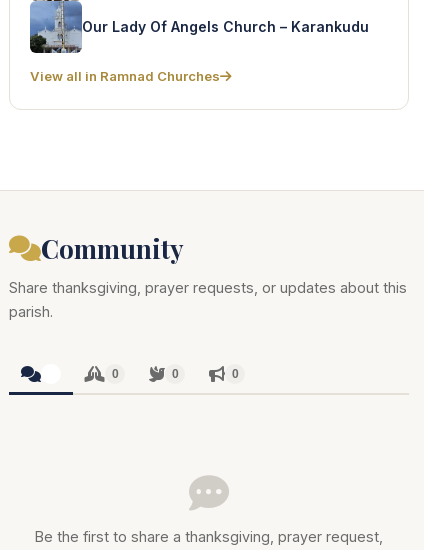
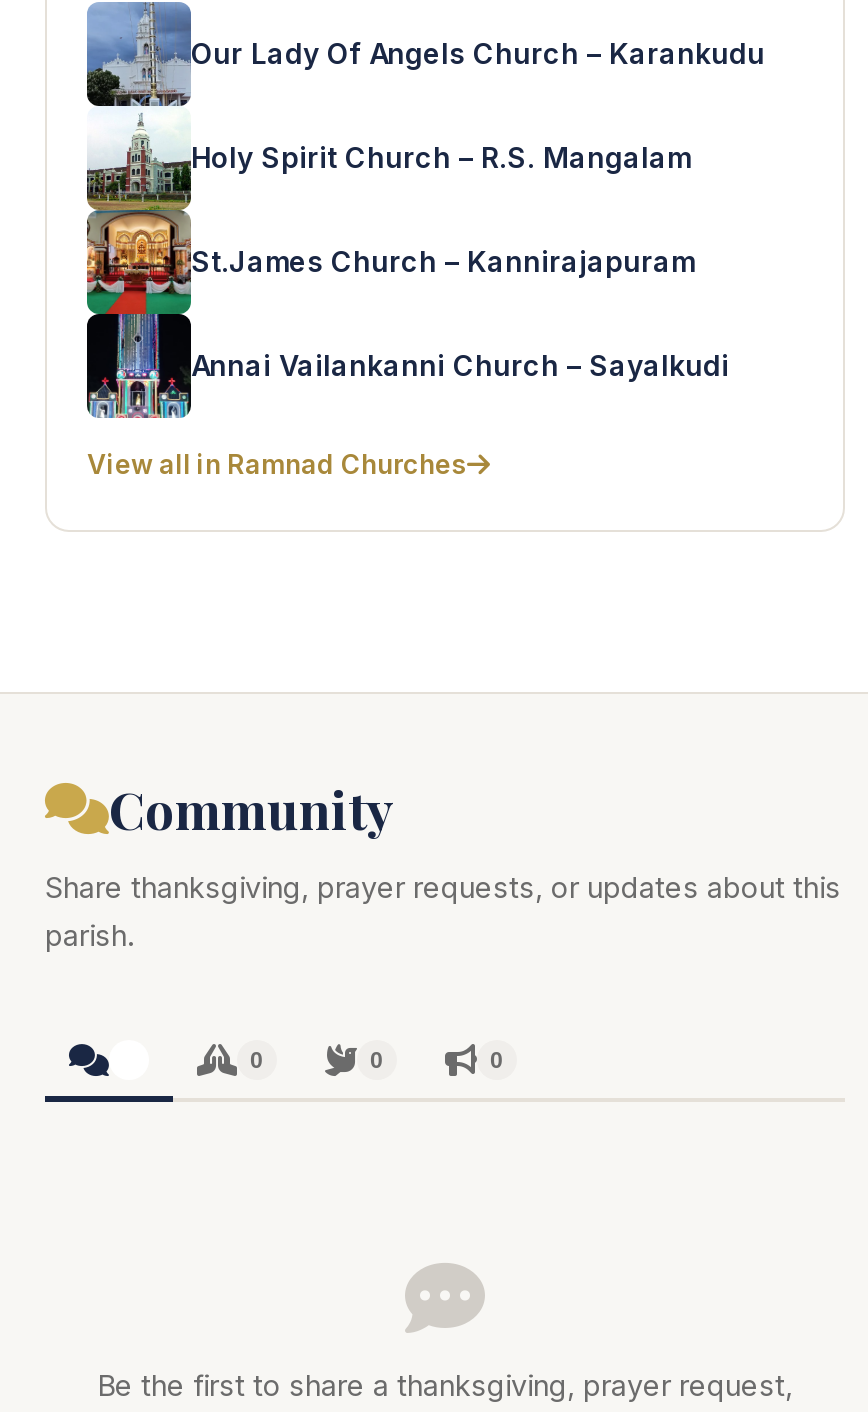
+ [image]
+ Holy Spirit Church – R.S. Mangalam
+ St.James Church – Kannirajapuram
+ Annai Vailankanni Church – Sayalkudi
